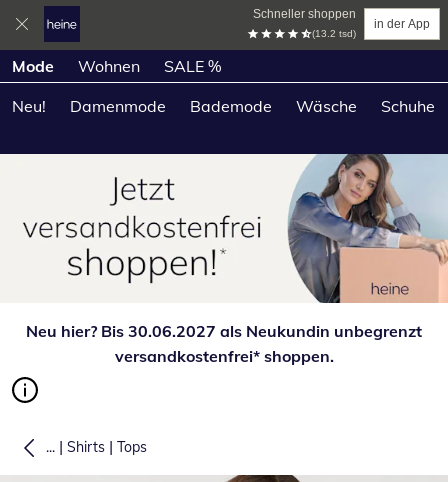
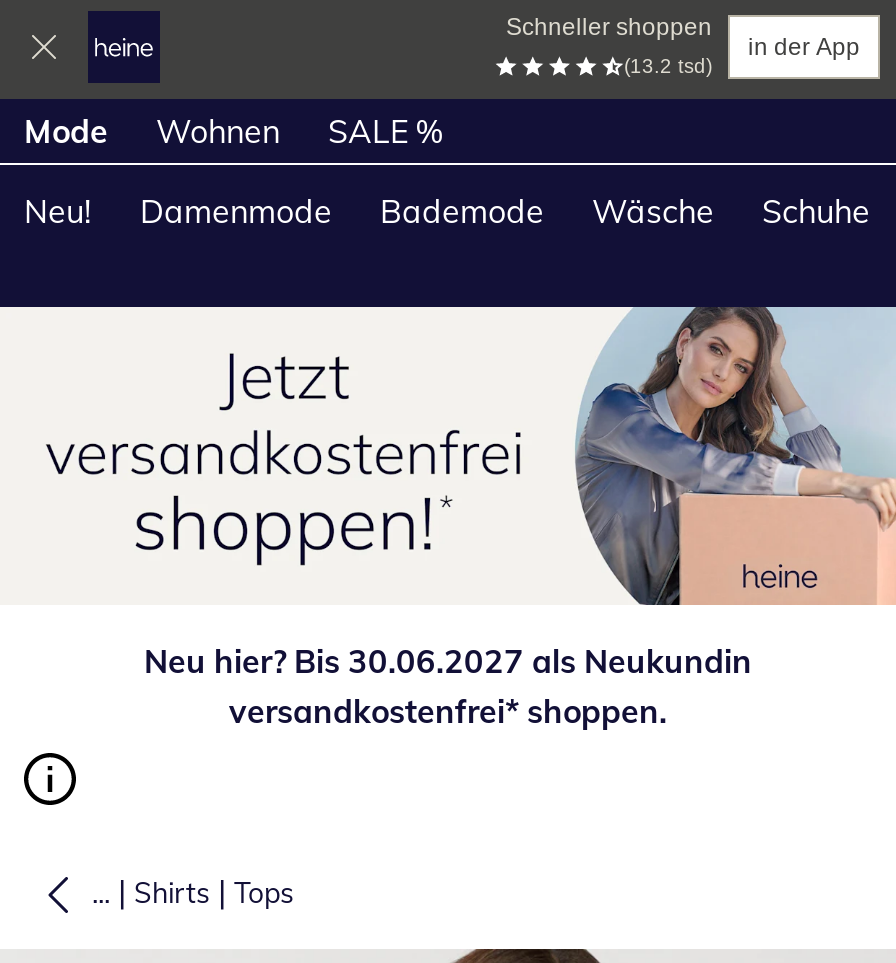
- Neu hier? Bis 30.06.2027 als Neukundin unbegrenzt
+ Neu hier? Bis 30.06.2027 als Neukundin
